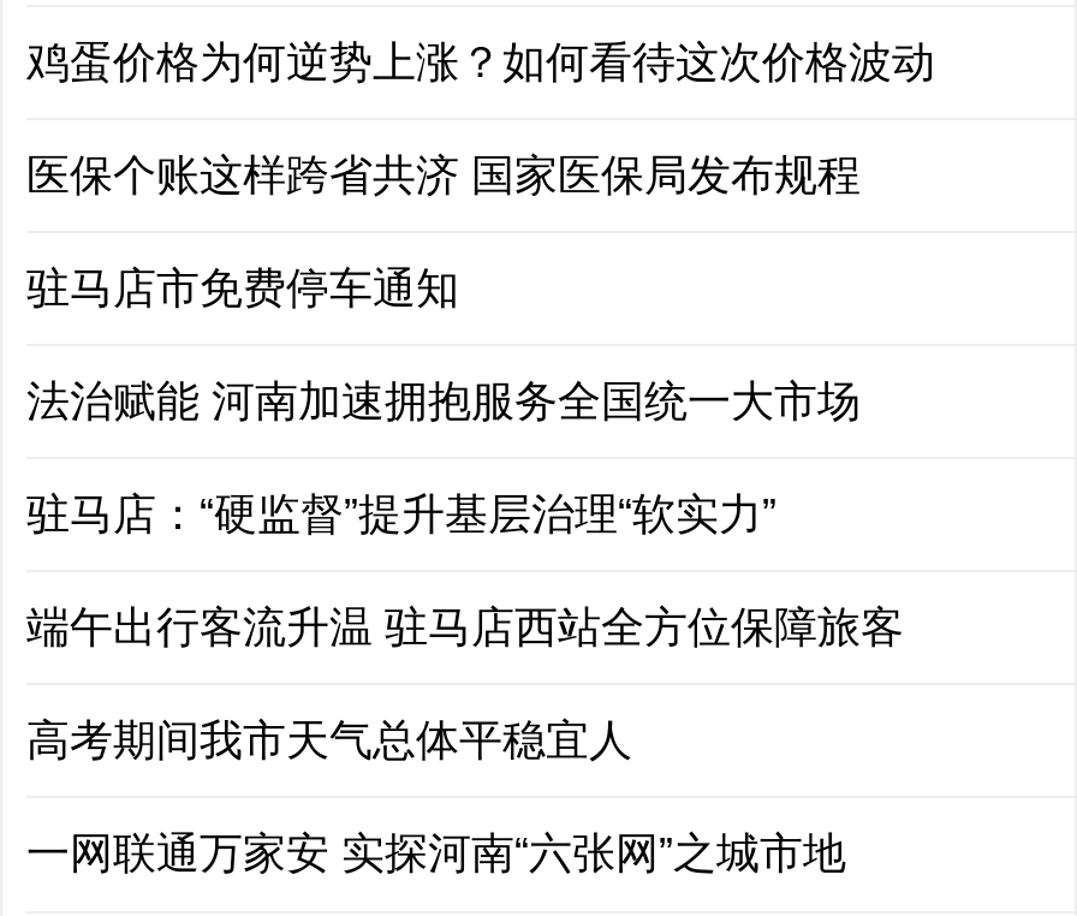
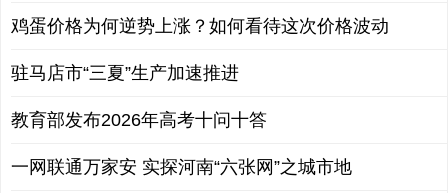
- 医保个账这样跨省共济 国家医保局发布规程
- 驻马店市免费停车通知
- 法治赋能 河南加速拥抱服务全国统一大市场
- 驻马店：“硬监督”提升基层治理“软实力”
- 端午出行客流升温 驻马店西站全方位保障旅客
- 高考期间我市天气总体平稳宜人
+ 驻马店市“三夏”生产加速推进
+ 教育部发布2026年高考十问十答
